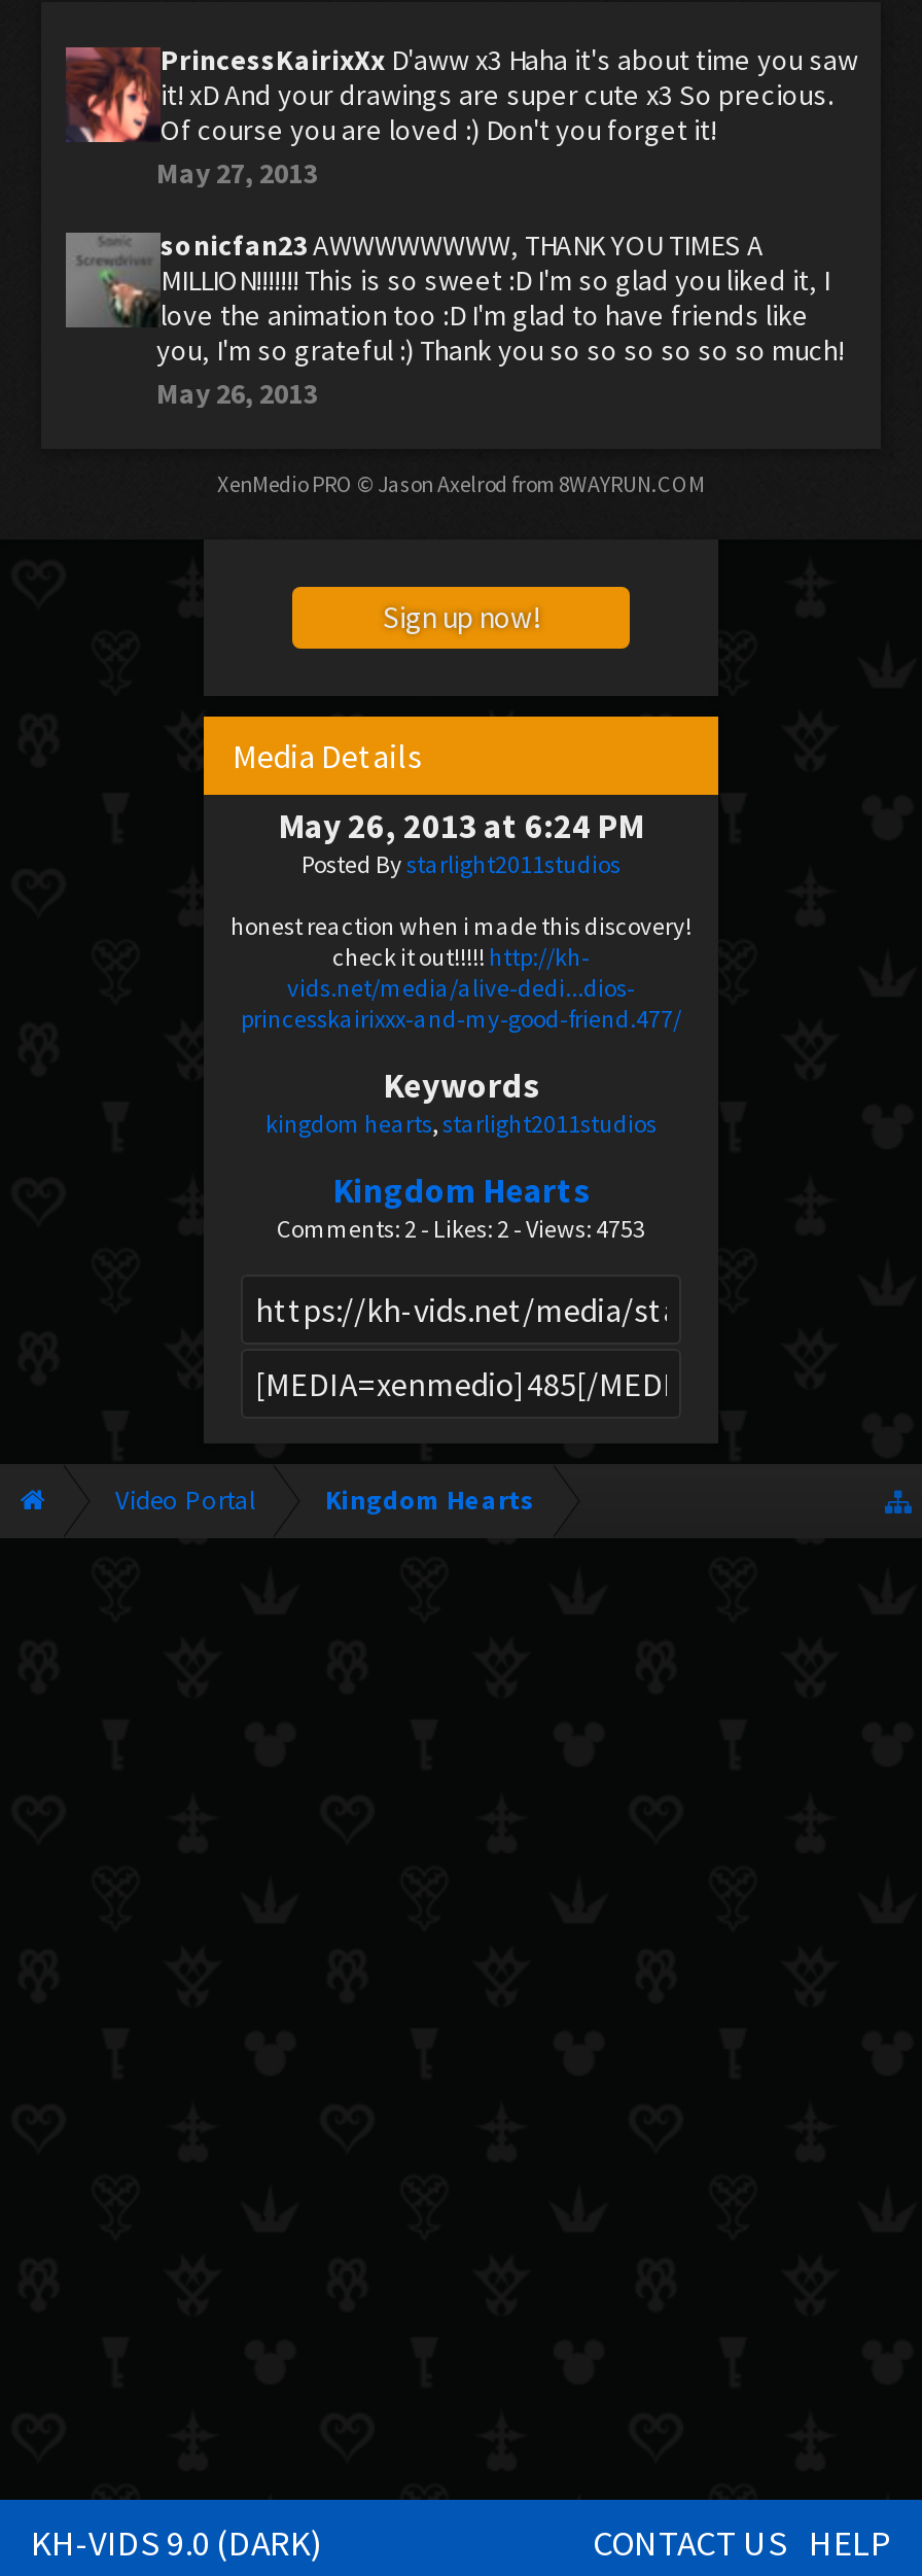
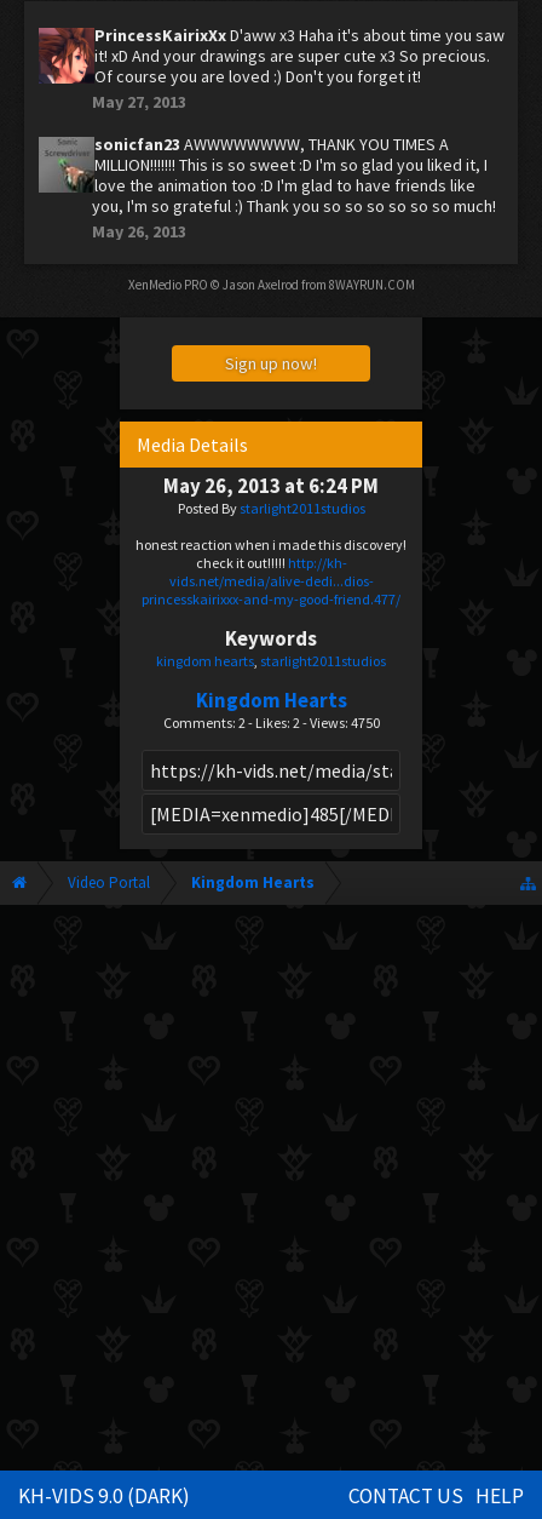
- Comments: 2 - Likes: 2 - Views: 4753
+ Comments: 2 - Likes: 2 - Views: 4750
